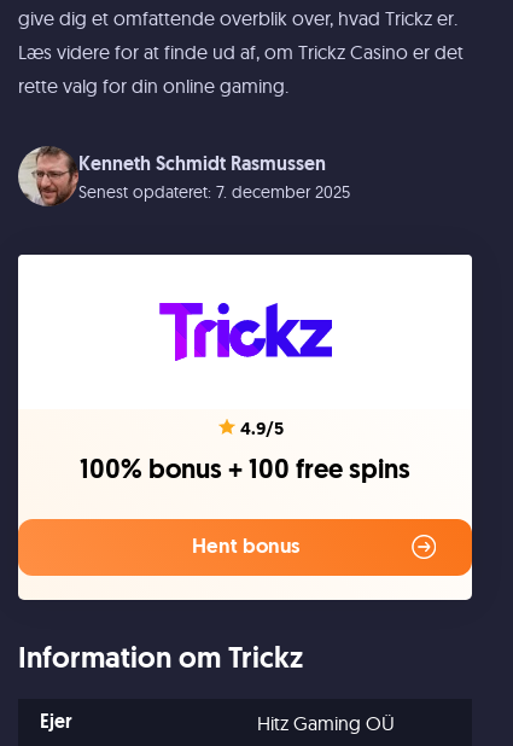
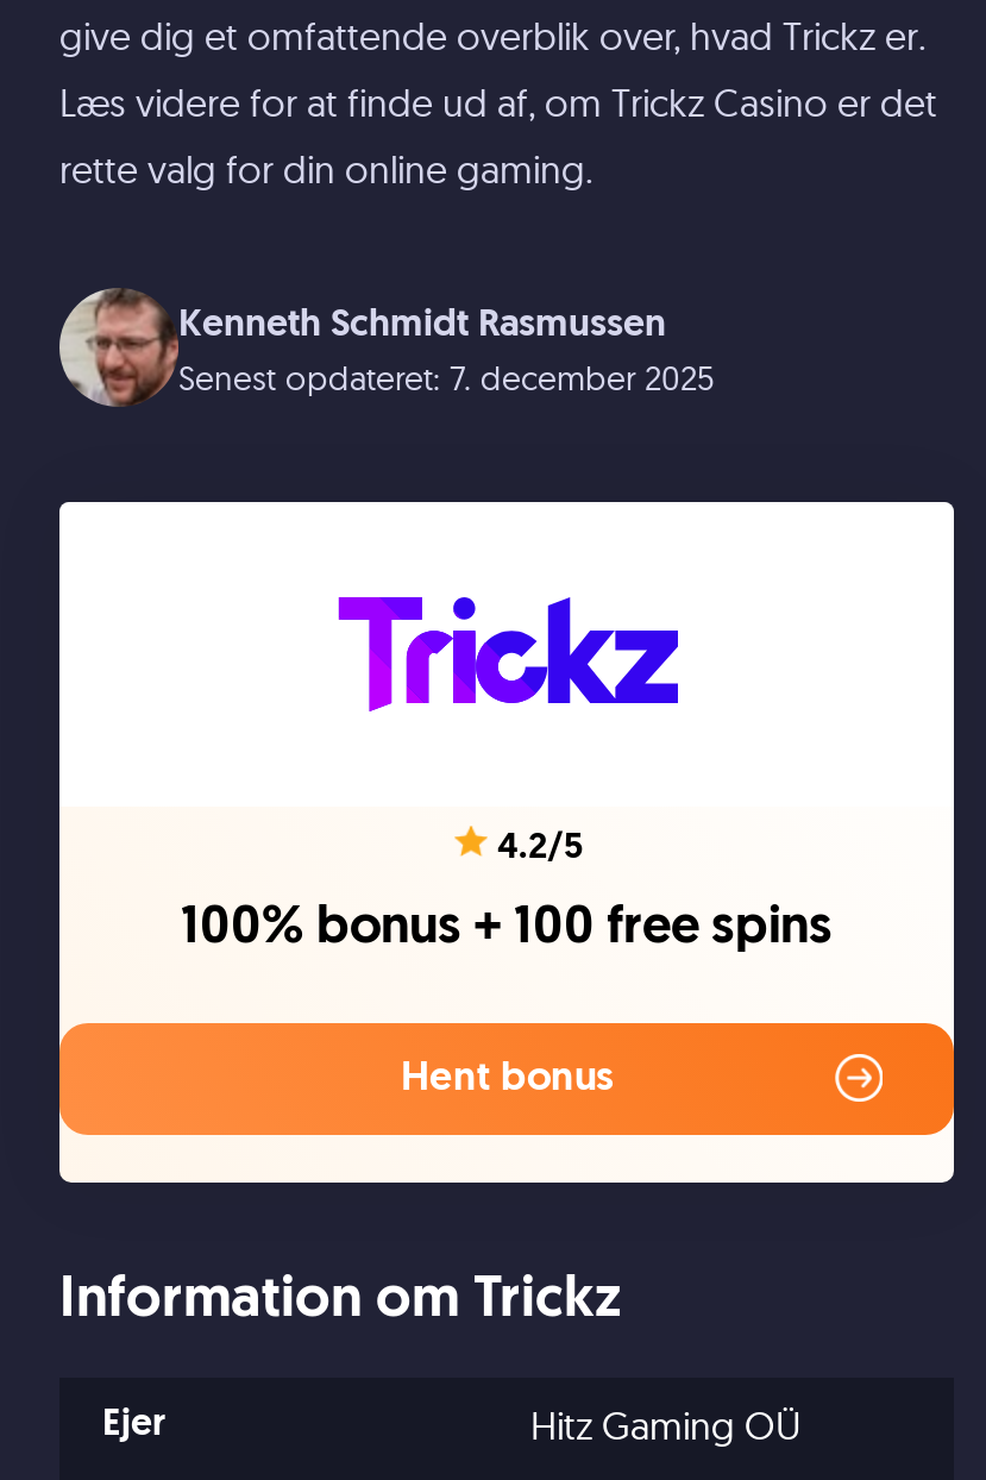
- 4.9/5
+ 4.2/5
